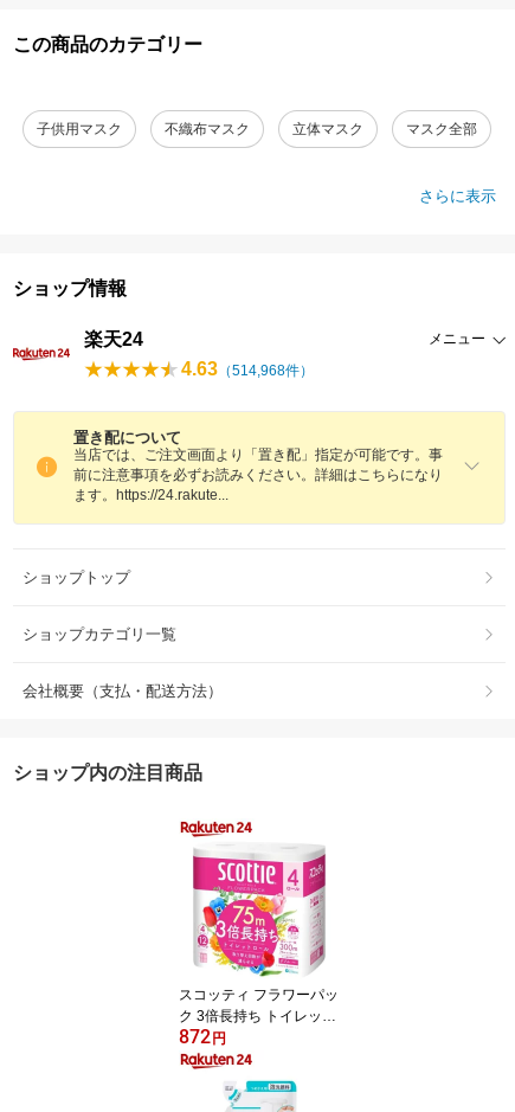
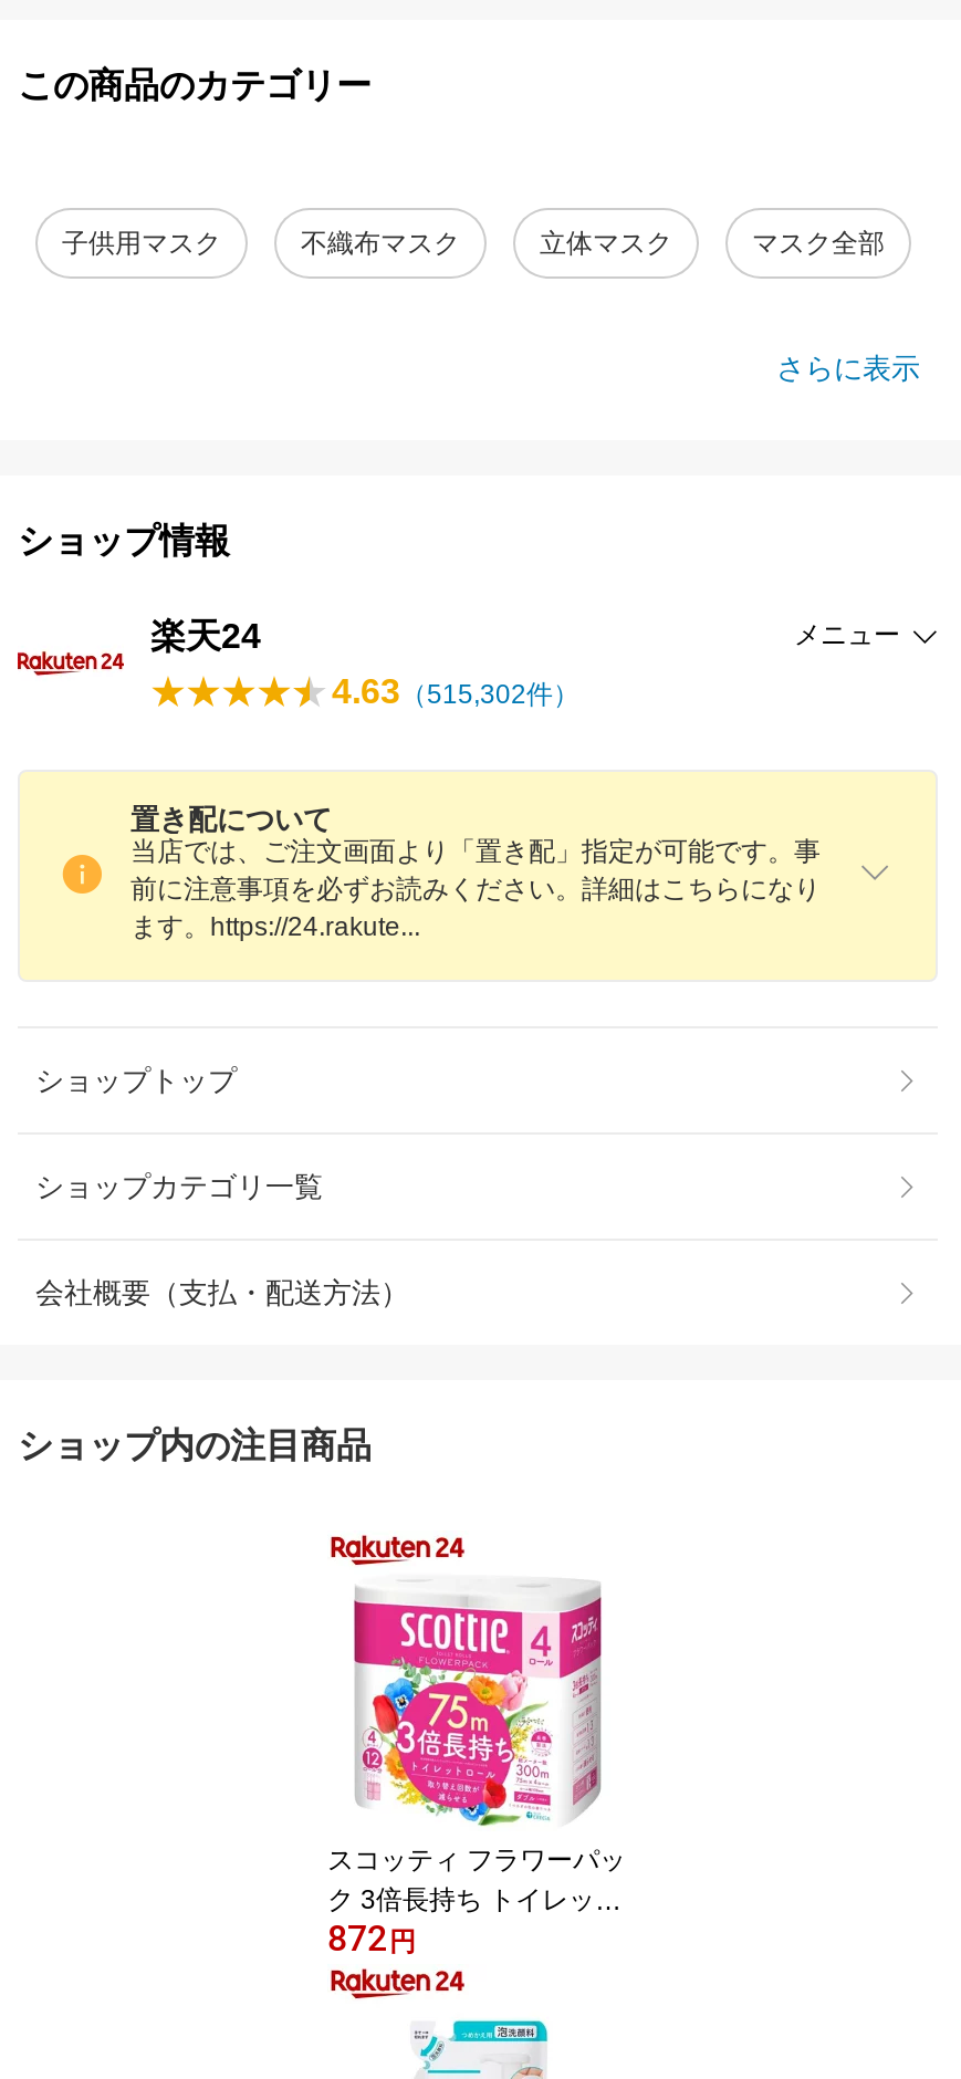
- 4.63（514,968件）
+ 4.63（515,302件）
